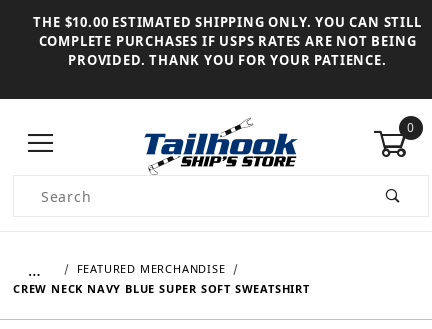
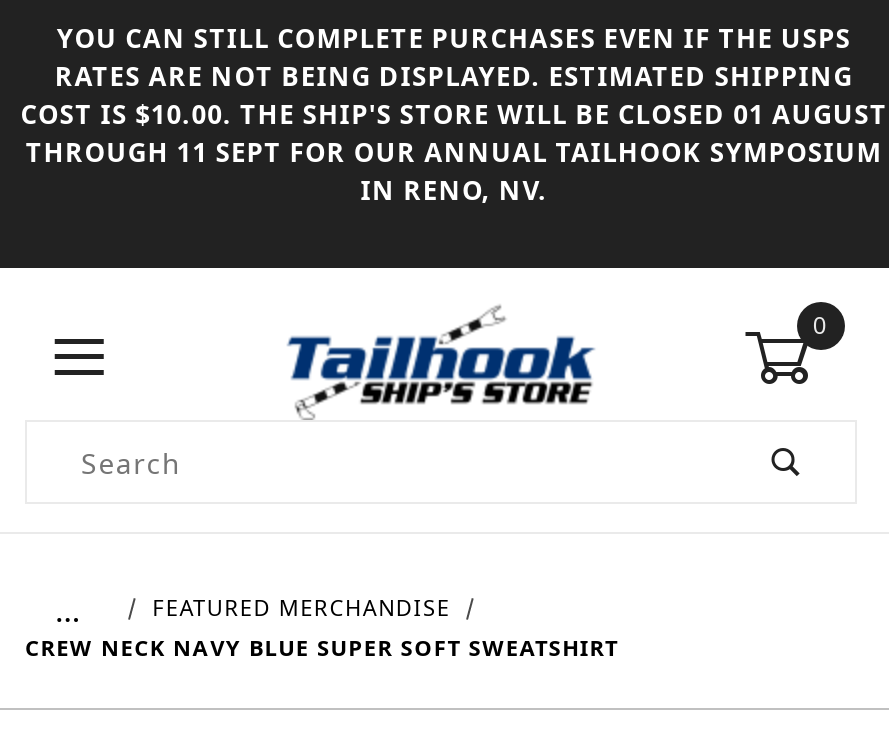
- THE $10.00 ESTIMATED SHIPPING ONLY. YOU CAN STILL
- COMPLETE PURCHASES IF USPS RATES ARE NOT BEING
- PROVIDED. THANK YOU FOR YOUR PATIENCE.
+ YOU CAN STILL COMPLETE PURCHASES EVEN IF THE USPS
+ RATES ARE NOT BEING DISPLAYED. ESTIMATED SHIPPING
+ COST IS $10.00. THE SHIP'S STORE WILL BE CLOSED 01 AUGUST
+ THROUGH 11 SEPT FOR OUR ANNUAL TAILHOOK SYMPOSIUM
+ IN RENO, NV.
